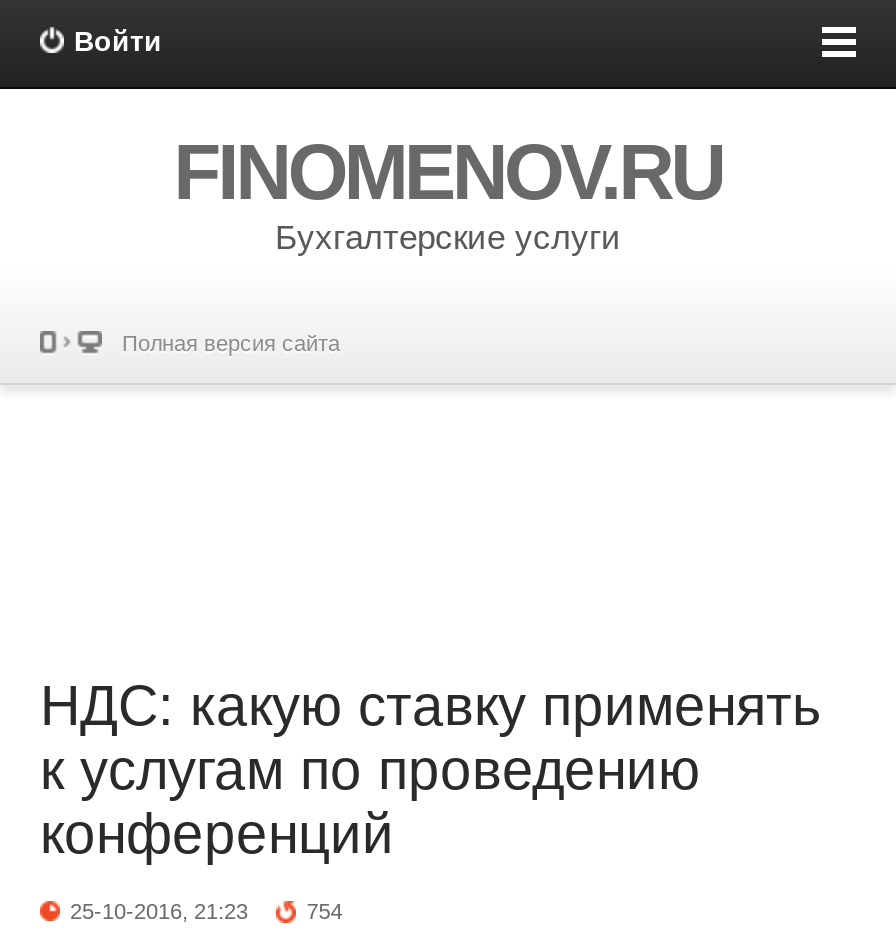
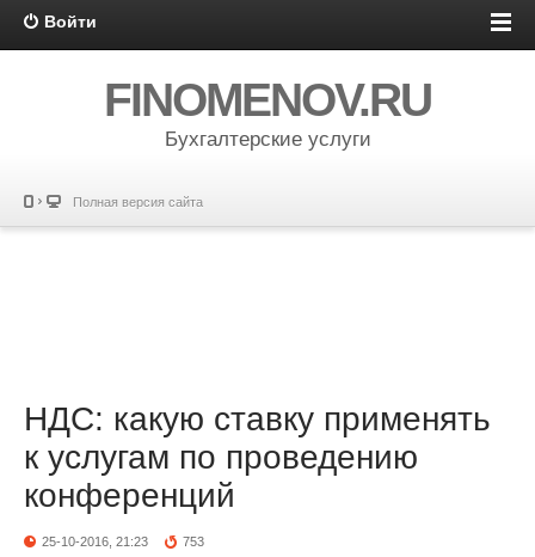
- 754
+ 753
